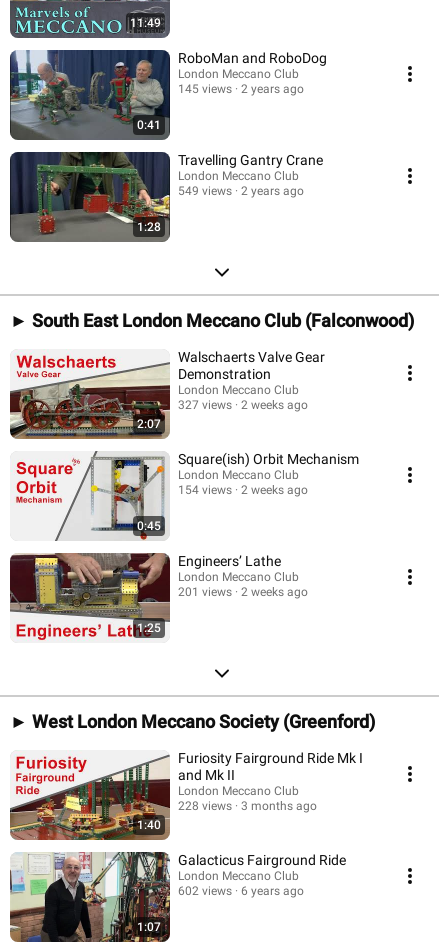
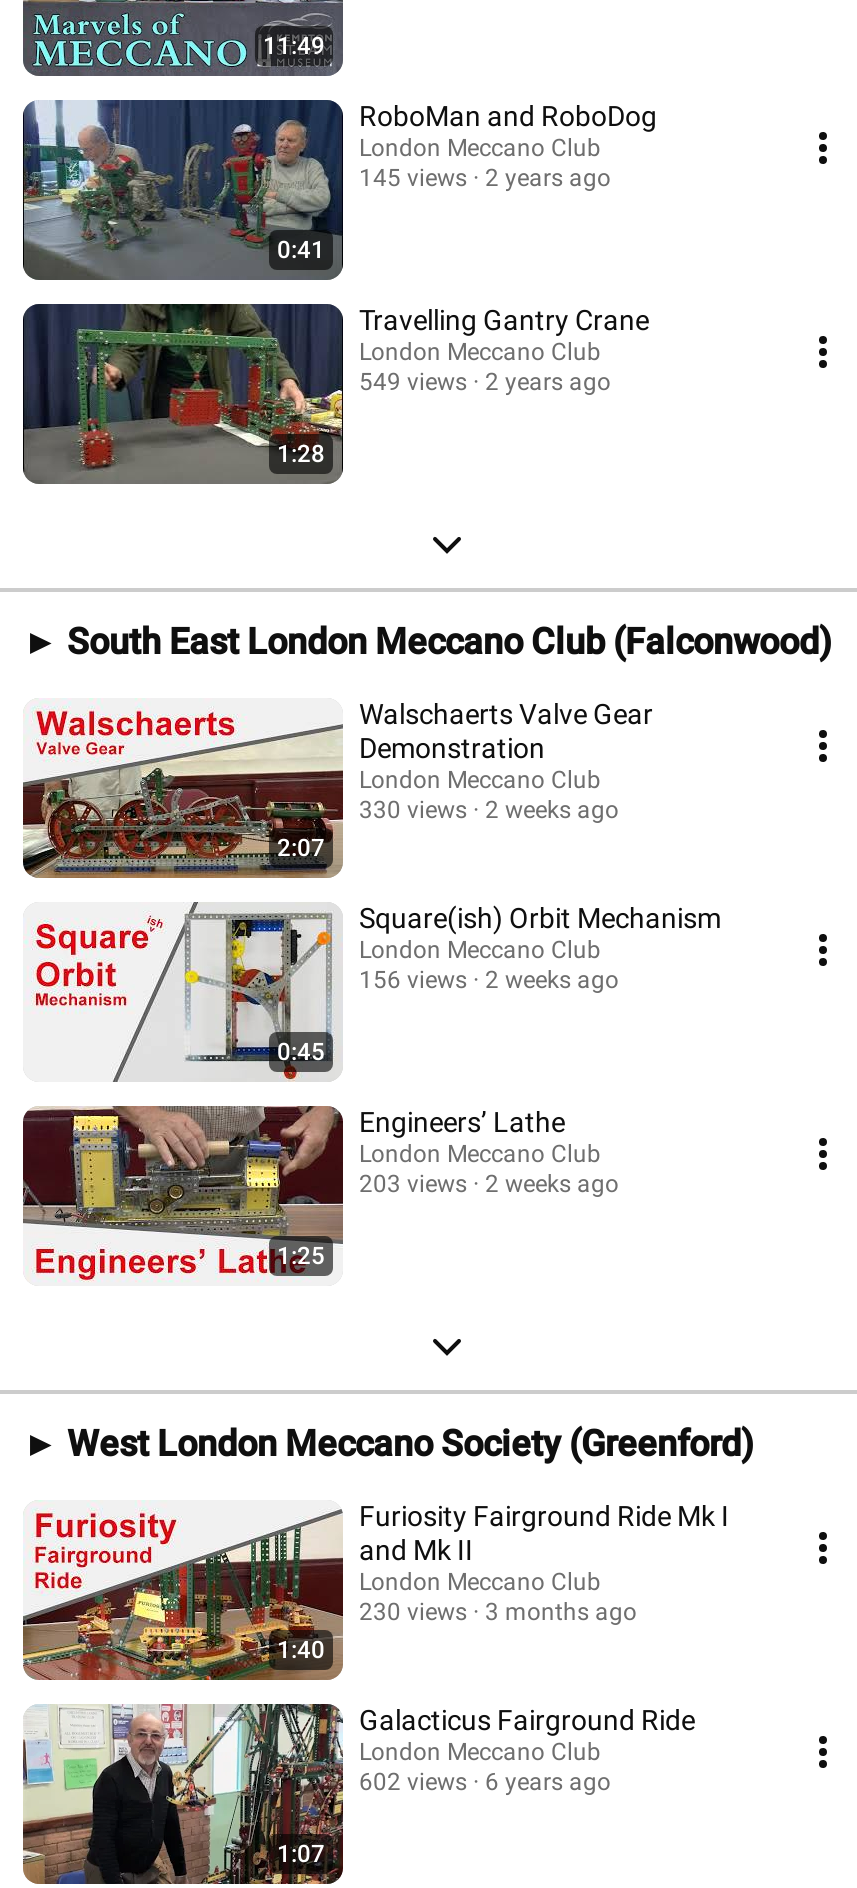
- 327 views 2 weeks ago
+ 330 views 2 weeks ago

- 154 views 2 weeks ago
+ 156 views 2 weeks ago

- 201 views 2 weeks ago
+ 203 views 2 weeks ago

- 228 views 3 months ago
+ 230 views 3 months ago
